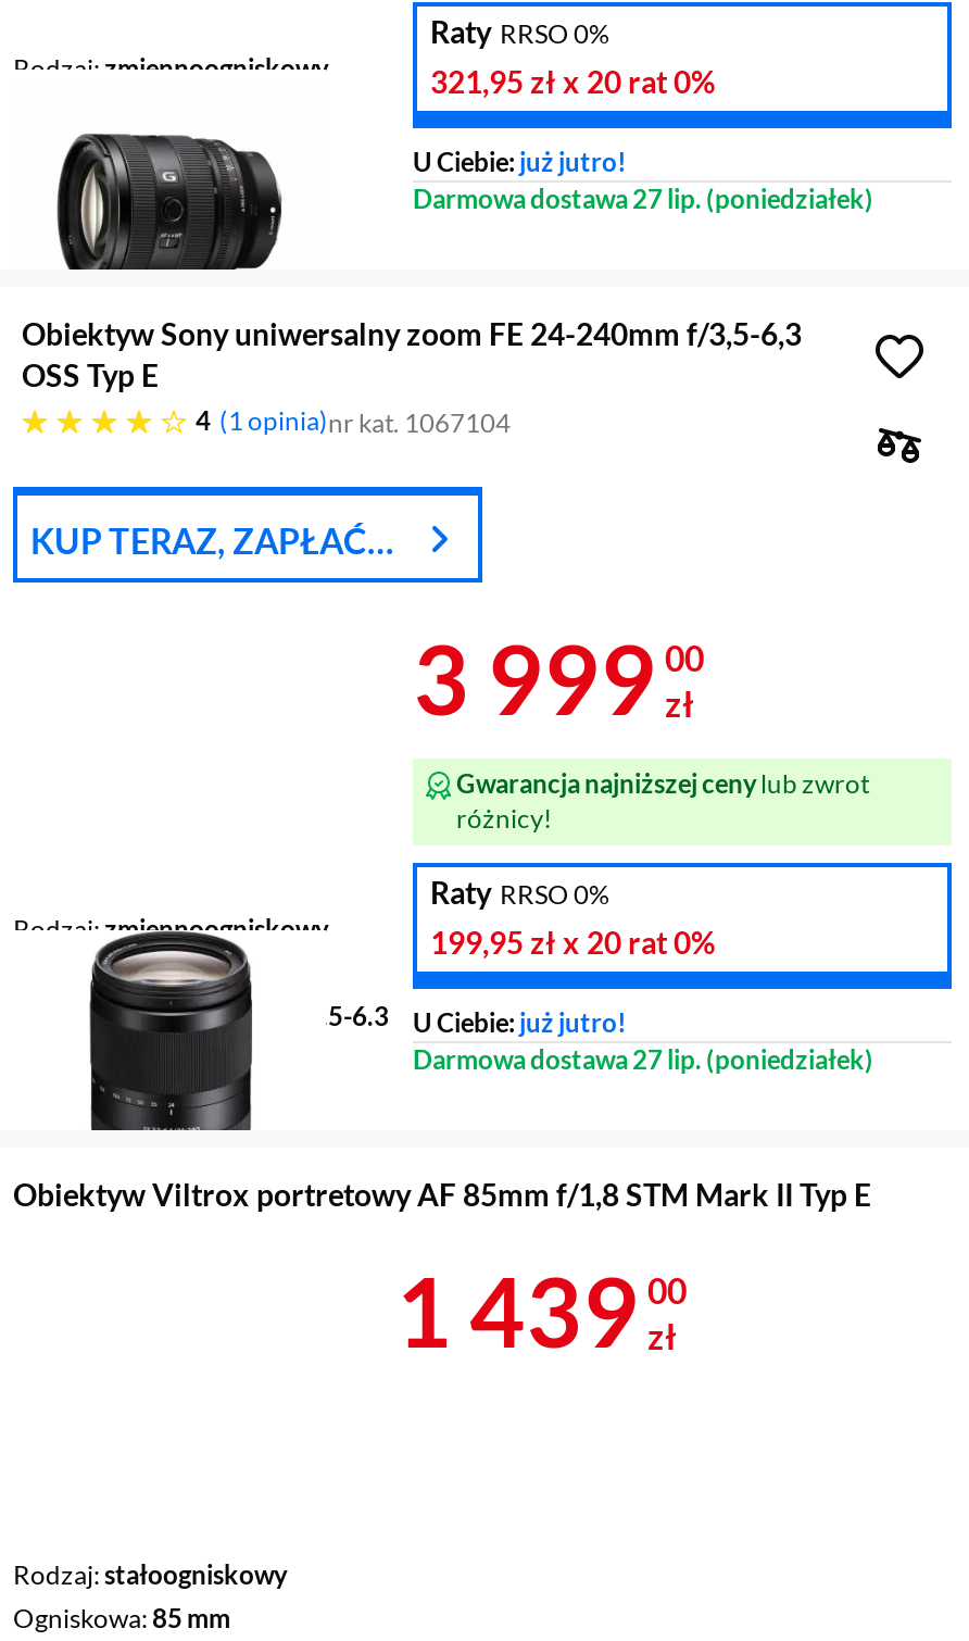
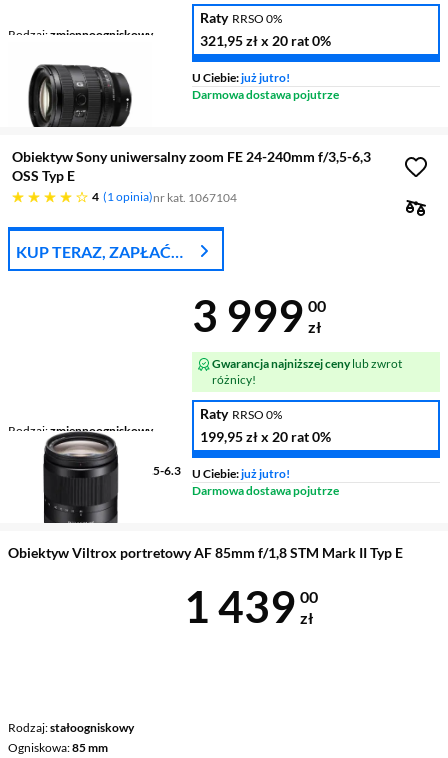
- Darmowa dostawa 27 lip. (poniedziałek)
+ Darmowa dostawa pojutrze

- Darmowa dostawa 27 lip. (poniedziałek)
+ Darmowa dostawa pojutrze
